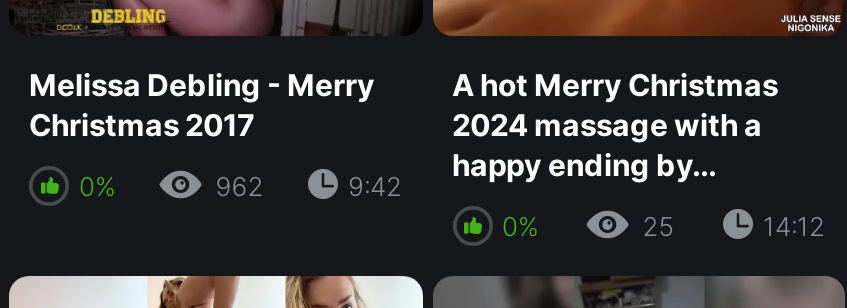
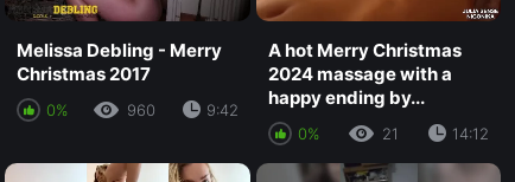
- 962
+ 960

- 25
+ 21
